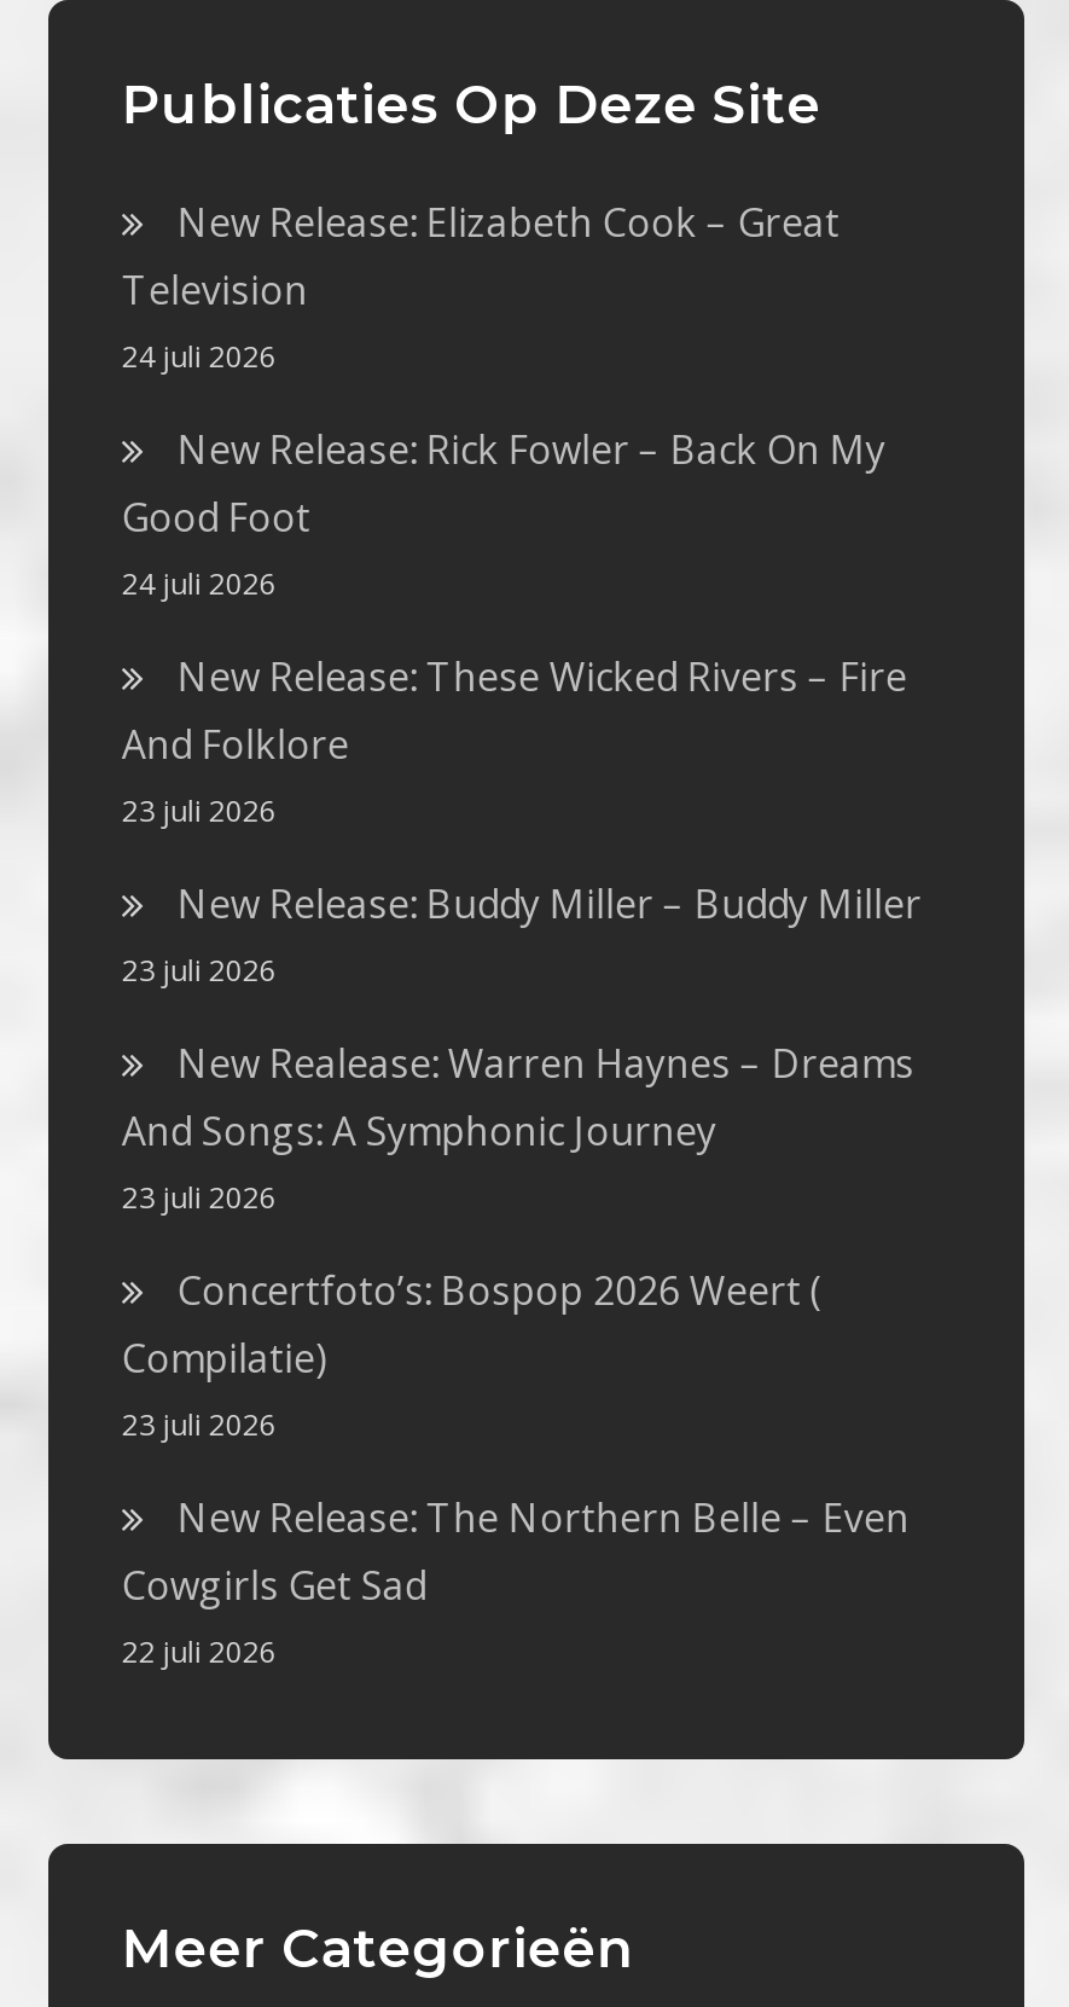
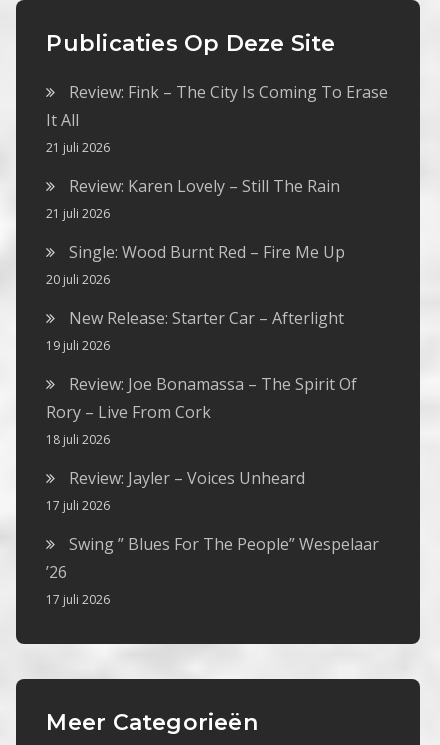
- New Release: Elizabeth Cook – Great
- Television
- 24 juli 2026
+ Review: Fink – The City Is Coming To Erase
+ It All
+ 21 juli 2026

- New Release: Rick Fowler – Back On My
- Good Foot
- 24 juli 2026
+ Review: Karen Lovely – Still The Rain
+ 21 juli 2026

- New Release: These Wicked Rivers – Fire
- And Folklore
- 23 juli 2026
+ Single: Wood Burnt Red – Fire Me Up
+ 20 juli 2026

- New Release: Buddy Miller – Buddy Miller
- 23 juli 2026
+ New Release: Starter Car – Afterlight
+ 19 juli 2026

- New Realease: Warren Haynes – Dreams
- And Songs: A Symphonic Journey
- 23 juli 2026
+ Review: Joe Bonamassa – The Spirit Of
+ Rory – Live From Cork
+ 18 juli 2026

- Concertfoto’s: Bospop 2026 Weert (
- Compilatie)
- 23 juli 2026
+ Review: Jayler – Voices Unheard
+ 17 juli 2026

- New Release: The Northern Belle – Even
- Cowgirls Get Sad
- 22 juli 2026
+ Swing ” Blues For The People” Wespelaar
+ ’26
+ 17 juli 2026
